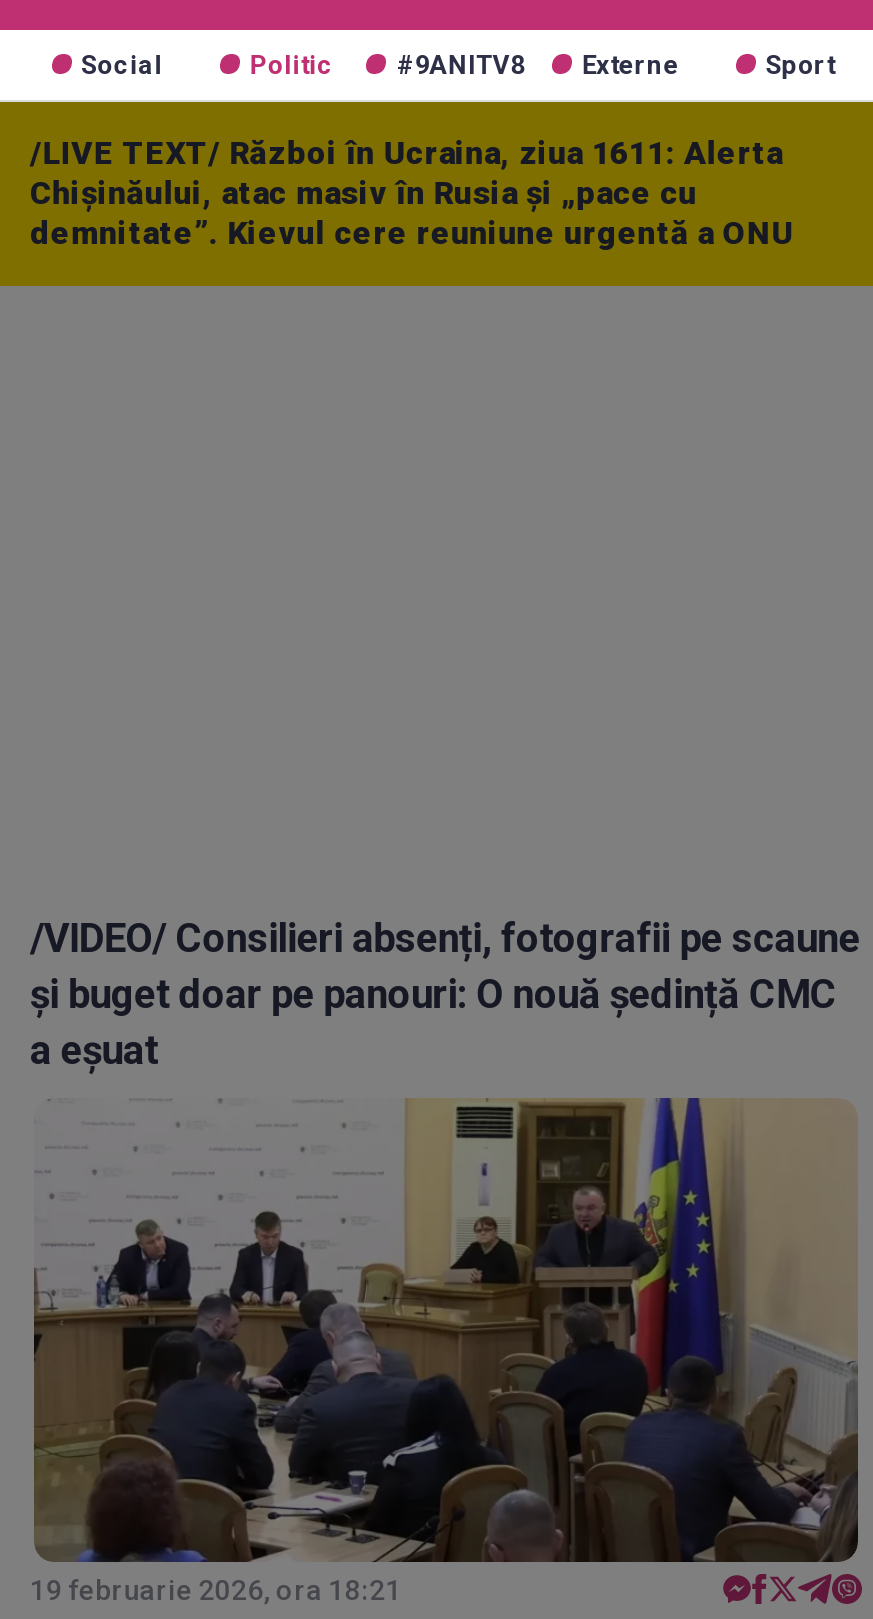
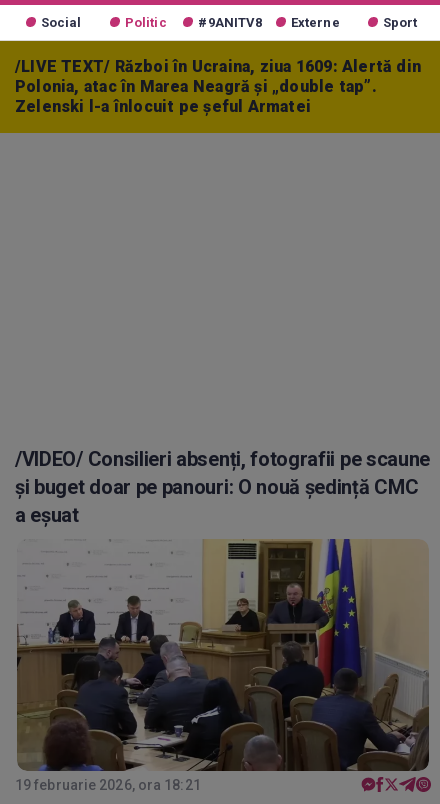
- /LIVE TEXT/ Război în Ucraina, ziua 1611: Alerta
- Chișinăului, atac masiv în Rusia și „pace cu
- demnitate”. Kievul cere reuniune urgentă a ONU
+ /LIVE TEXT/ Război în Ucraina, ziua 1609: Alertă din
+ Polonia, atac în Marea Neagră și „double tap”.
+ Zelenski l-a înlocuit pe șeful Armatei
